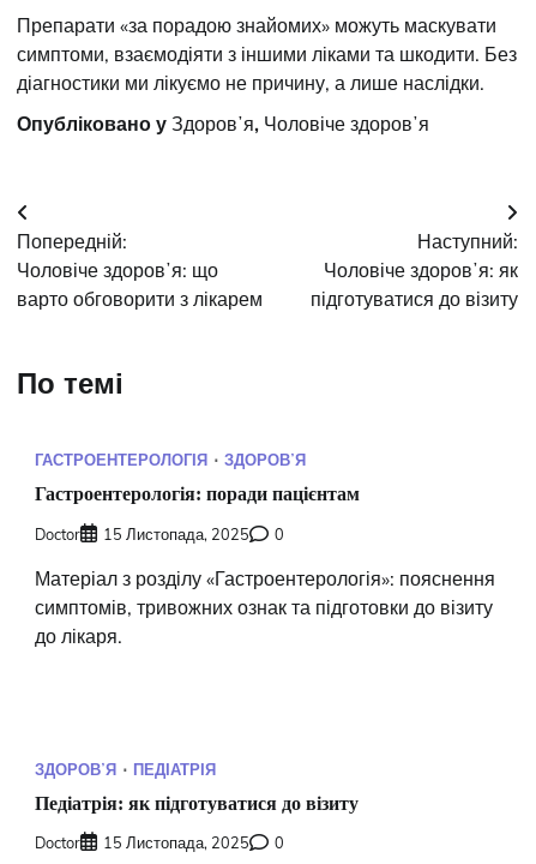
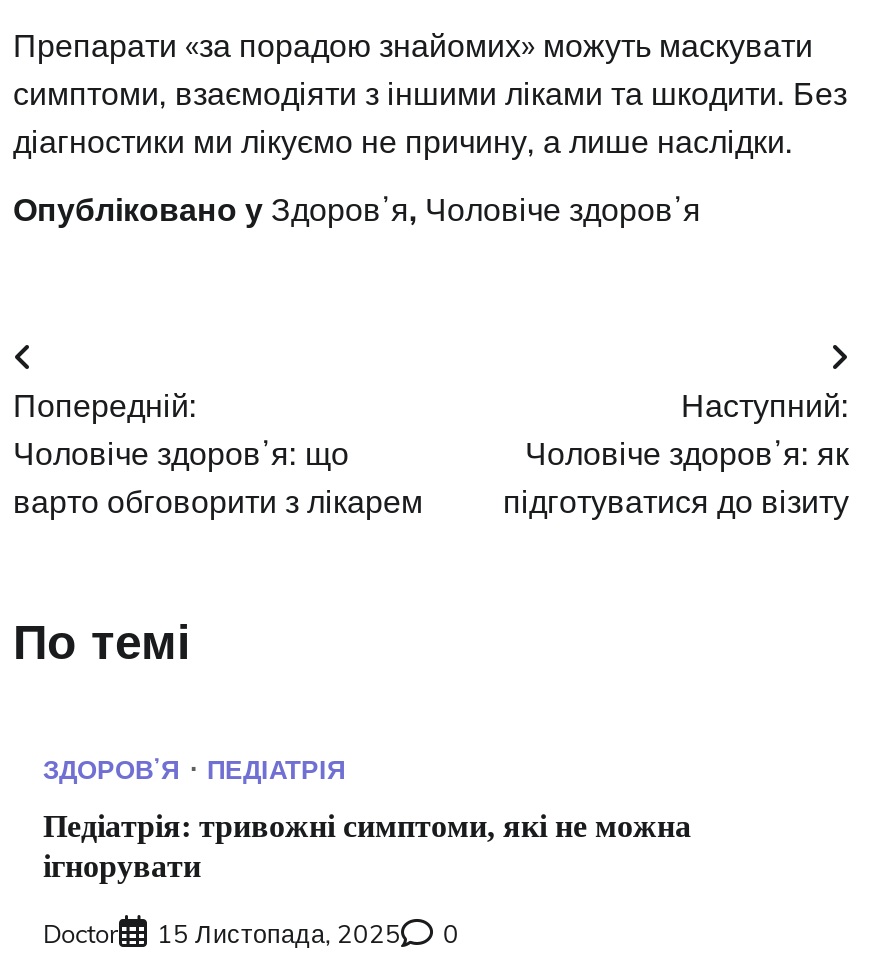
- ГАСТРОЕНТЕРОЛОГІЯ
- ЗДОРОВʼЯ
- Гастроентерологія: поради пацієнтам
- Doctor
- 15 Листопада, 2025
- 0
- Матеріал з розділу «Гастроентерологія»: пояснення
- симптомів, тривожних ознак та підготовки до візиту
- до лікаря.

moved up: ЗДОРОВʼЯ | ПЕДІАТРІЯ

- Педіатрія: як підготуватися до візиту
+ Педіатрія: тривожні симптоми, які не можна
+ ігнорувати
